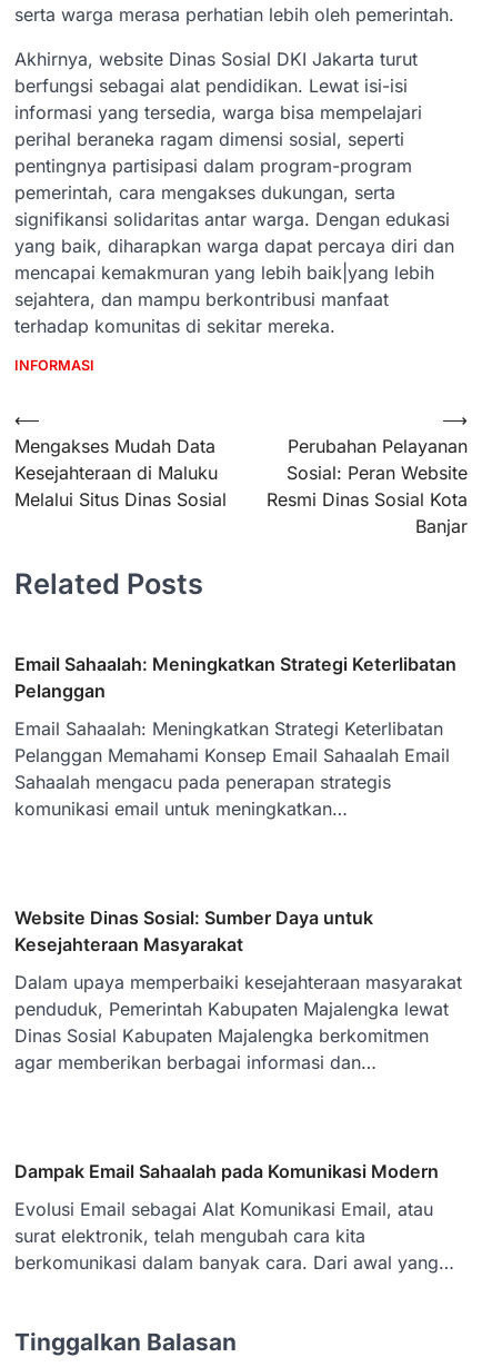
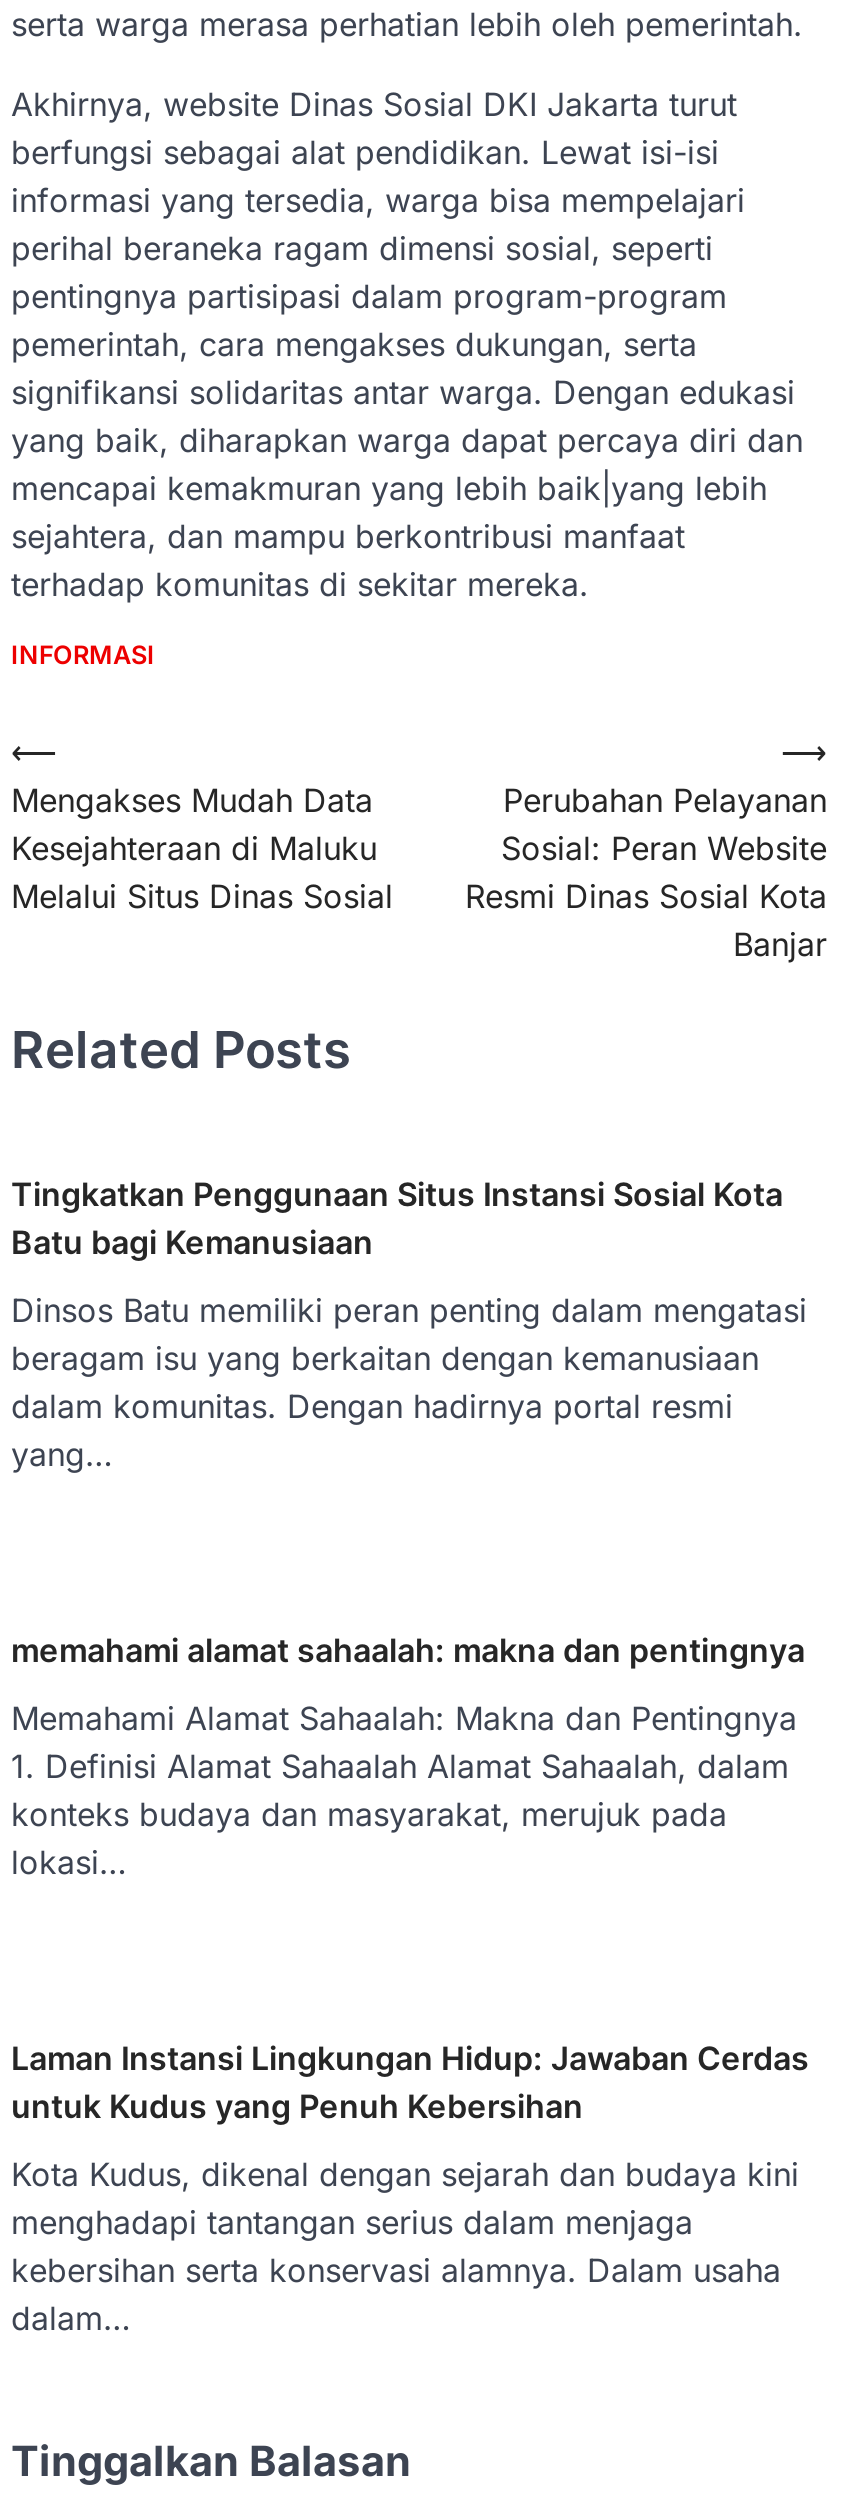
- Email Sahaalah: Meningkatkan Strategi Keterlibatan
- Pelanggan
+ Tingkatkan Penggunaan Situs Instansi Sosial Kota
+ Batu bagi Kemanusiaan

- Email Sahaalah: Meningkatkan Strategi Keterlibatan
- Pelanggan Memahami Konsep Email Sahaalah Email
- Sahaalah mengacu pada penerapan strategis
- komunikasi email untuk meningkatkan…
+ Dinsos Batu memiliki peran penting dalam mengatasi
+ beragam isu yang berkaitan dengan kemanusiaan
+ dalam komunitas. Dengan hadirnya portal resmi
+ yang…

- Website Dinas Sosial: Sumber Daya untuk
- Kesejahteraan Masyarakat
+ memahami alamat sahaalah: makna dan pentingnya

- Dalam upaya memperbaiki kesejahteraan masyarakat
- penduduk, Pemerintah Kabupaten Majalengka lewat
- Dinas Sosial Kabupaten Majalengka berkomitmen
- agar memberikan berbagai informasi dan…
+ Memahami Alamat Sahaalah: Makna dan Pentingnya
+ 1. Definisi Alamat Sahaalah Alamat Sahaalah, dalam
+ konteks budaya dan masyarakat, merujuk pada
+ lokasi…

- Dampak Email Sahaalah pada Komunikasi Modern
+ Laman Instansi Lingkungan Hidup: Jawaban Cerdas
+ untuk Kudus yang Penuh Kebersihan

- Evolusi Email sebagai Alat Komunikasi Email, atau
- surat elektronik, telah mengubah cara kita
- berkomunikasi dalam banyak cara. Dari awal yang…
+ Kota Kudus, dikenal dengan sejarah dan budaya kini
+ menghadapi tantangan serius dalam menjaga
+ kebersihan serta konservasi alamnya. Dalam usaha
+ dalam…
